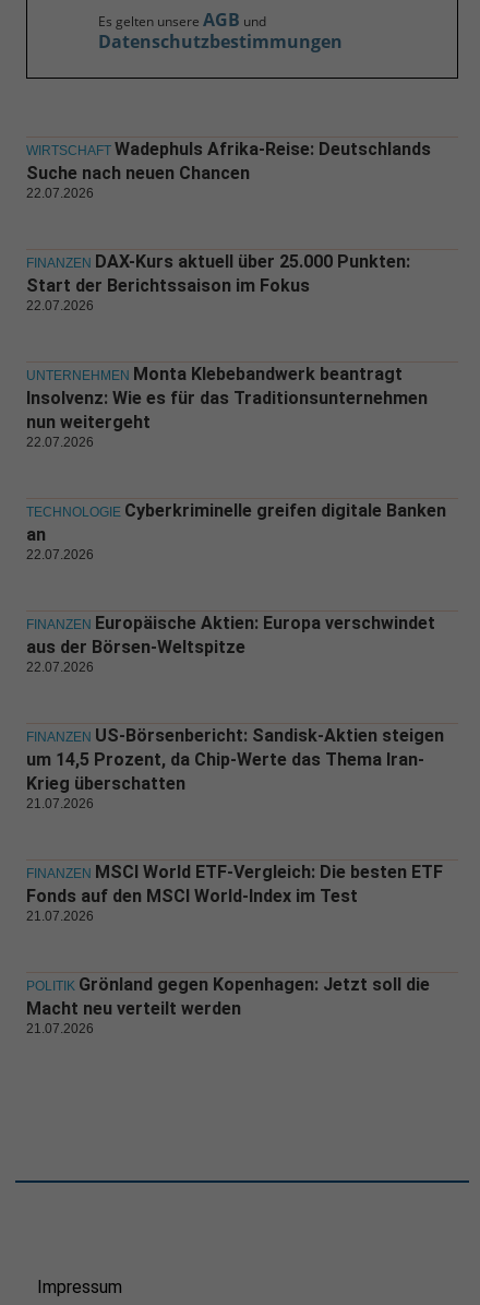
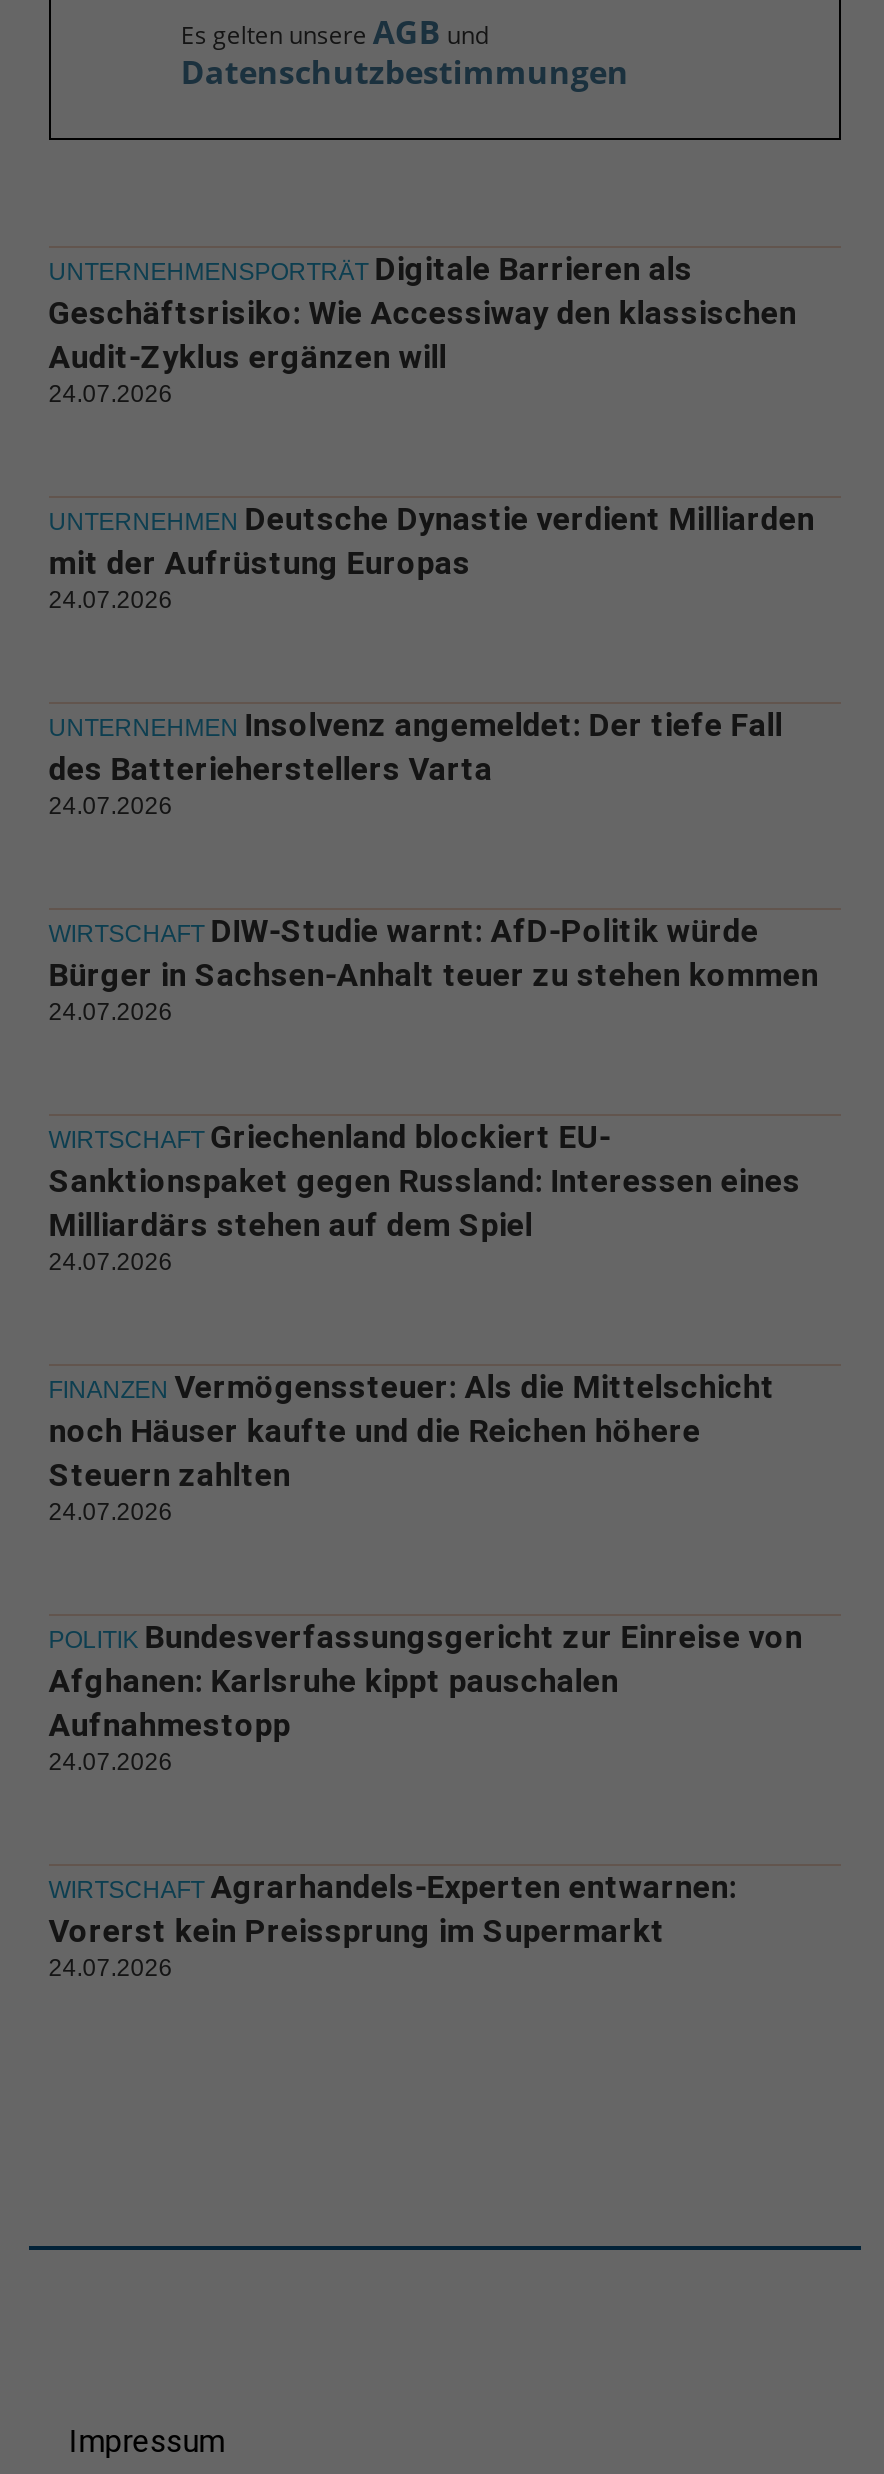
- WIRTSCHAFT Wadephuls Afrika-Reise: Deutschlands
- Suche nach neuen Chancen
- 22.07.2026
+ UNTERNEHMENSPORTRÄT Digitale Barrieren als
+ Geschäftsrisiko: Wie Accessiway den klassischen
+ Audit-Zyklus ergänzen will
+ 24.07.2026

- FINANZEN DAX-Kurs aktuell über 25.000 Punkten:
- Start der Berichtssaison im Fokus
- 22.07.2026
+ UNTERNEHMEN Deutsche Dynastie verdient Milliarden
+ mit der Aufrüstung Europas
+ 24.07.2026

- UNTERNEHMEN Monta Klebebandwerk beantragt
- Insolvenz: Wie es für das Traditionsunternehmen
- nun weitergeht
- 22.07.2026
+ UNTERNEHMEN Insolvenz angemeldet: Der tiefe Fall
+ des Batterieherstellers Varta
+ 24.07.2026

- TECHNOLOGIE Cyberkriminelle greifen digitale Banken
- an
- 22.07.2026
+ WIRTSCHAFT DIW-Studie warnt: AfD-Politik würde
+ Bürger in Sachsen-Anhalt teuer zu stehen kommen
+ 24.07.2026

- FINANZEN Europäische Aktien: Europa verschwindet
- aus der Börsen-Weltspitze
- 22.07.2026
+ WIRTSCHAFT Griechenland blockiert EU-
+ Sanktionspaket gegen Russland: Interessen eines
+ Milliardärs stehen auf dem Spiel
+ 24.07.2026

- FINANZEN US-Börsenbericht: Sandisk-Aktien steigen
- um 14,5 Prozent, da Chip-Werte das Thema Iran-
- Krieg überschatten
- 21.07.2026
+ FINANZEN Vermögenssteuer: Als die Mittelschicht
+ noch Häuser kaufte und die Reichen höhere
+ Steuern zahlten
+ 24.07.2026

- FINANZEN MSCI World ETF-Vergleich: Die besten ETF
- Fonds auf den MSCI World-Index im Test
- 21.07.2026
+ POLITIK Bundesverfassungsgericht zur Einreise von
+ Afghanen: Karlsruhe kippt pauschalen
+ Aufnahmestopp
+ 24.07.2026

- POLITIK Grönland gegen Kopenhagen: Jetzt soll die
- Macht neu verteilt werden
- 21.07.2026
+ WIRTSCHAFT Agrarhandels-Experten entwarnen:
+ Vorerst kein Preissprung im Supermarkt
+ 24.07.2026
